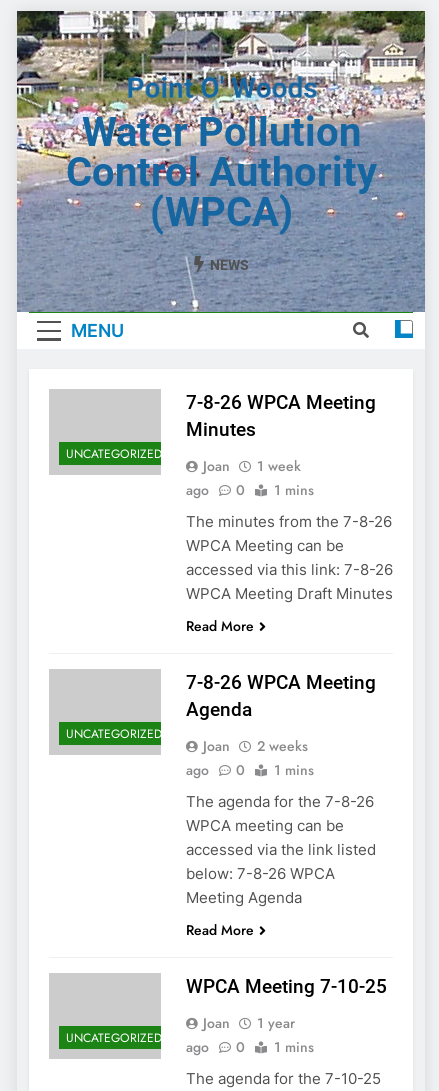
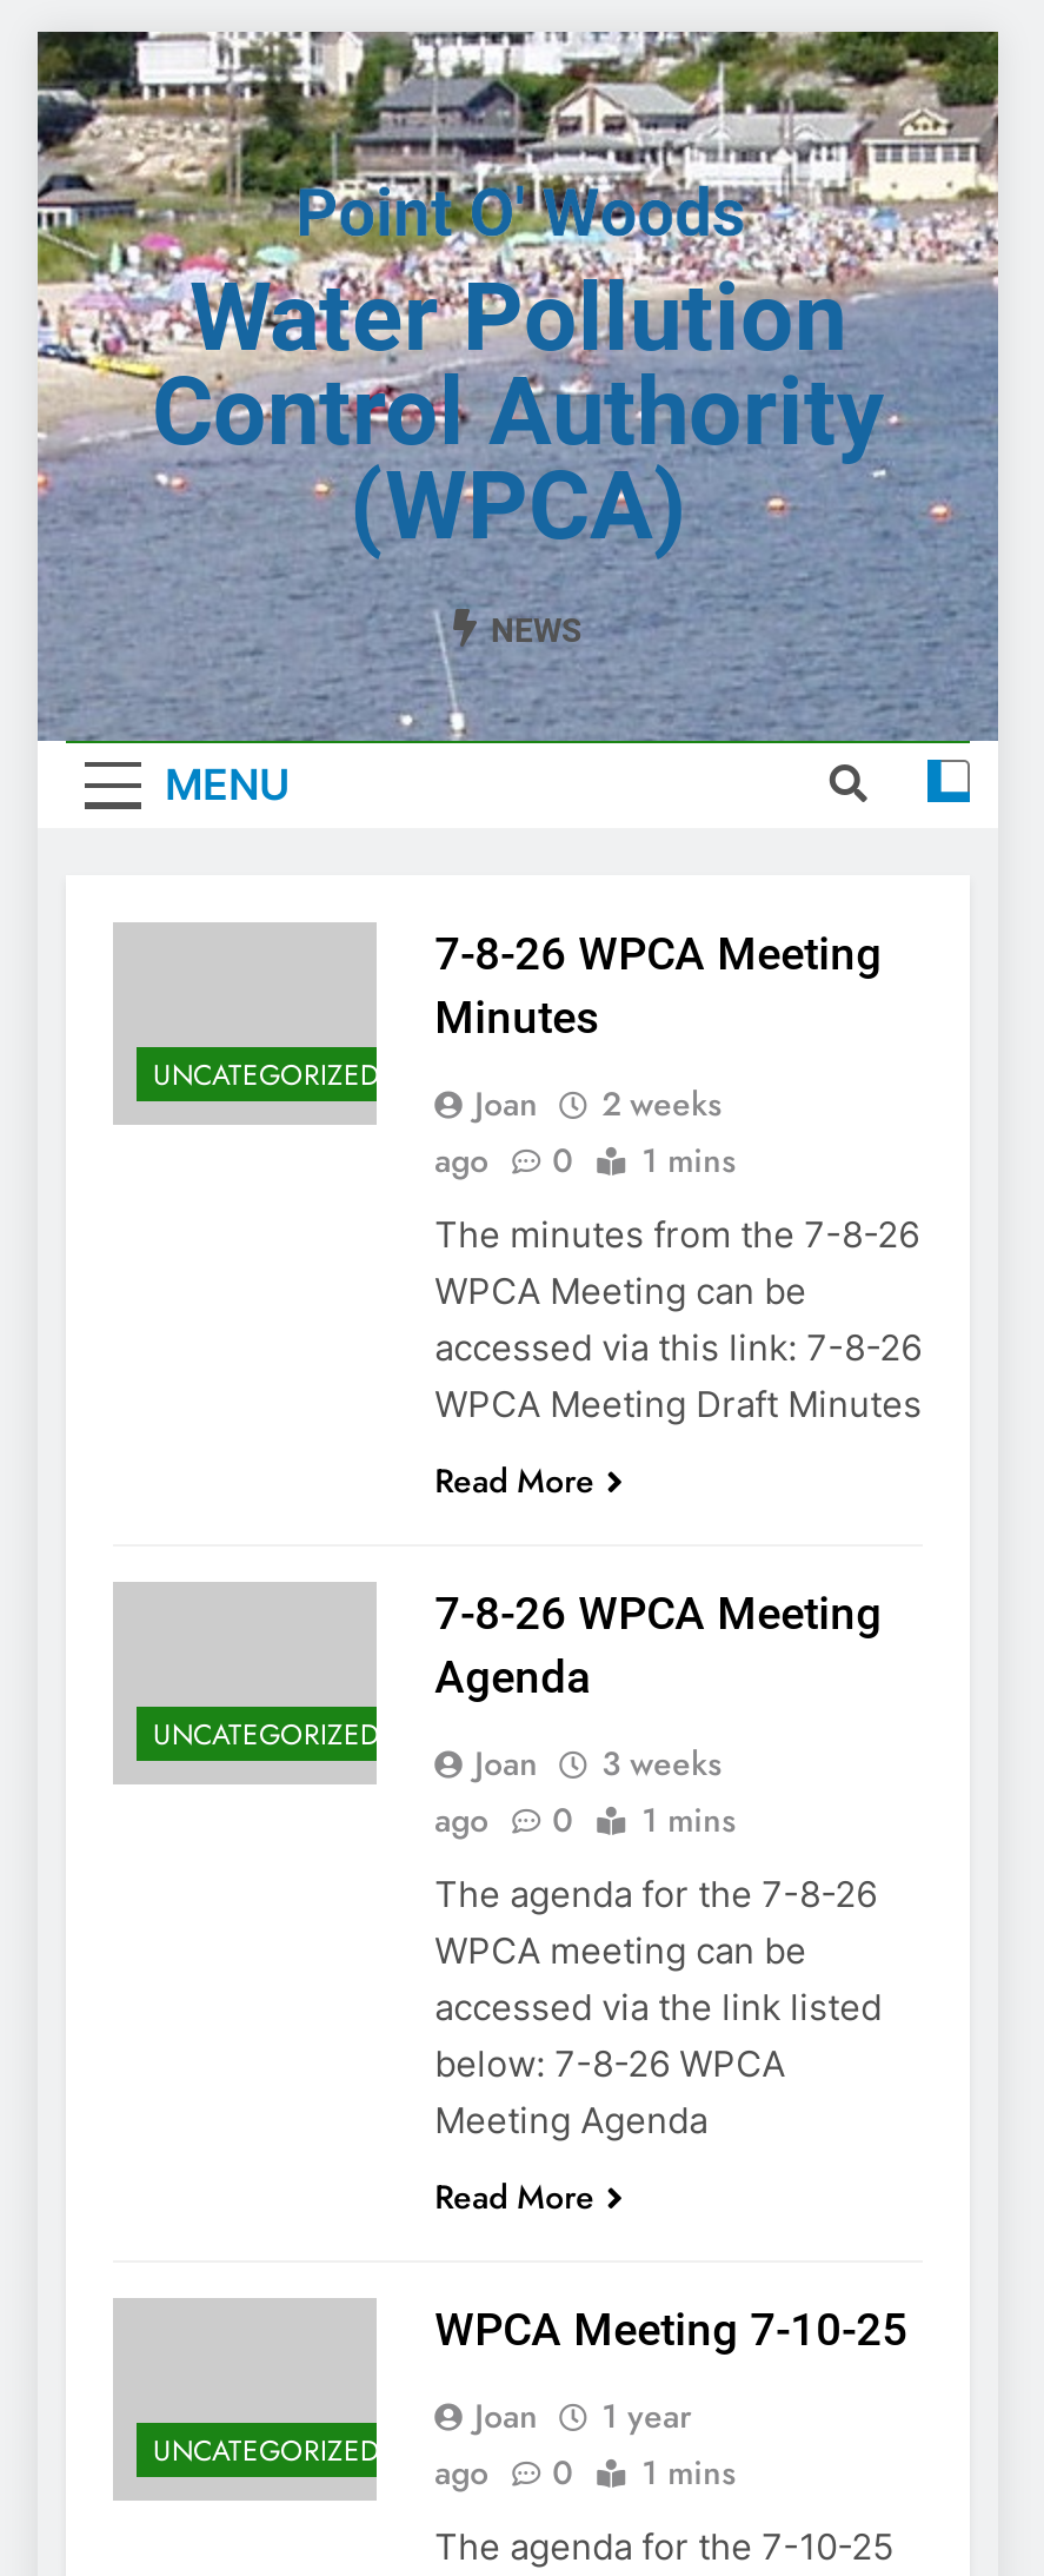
- Joan 1 week
+ Joan 2 weeks

- Joan 2 weeks
+ Joan 3 weeks
